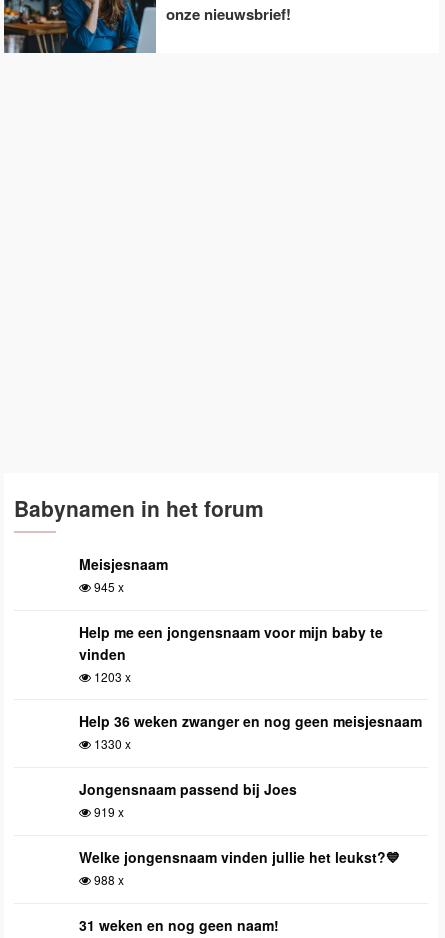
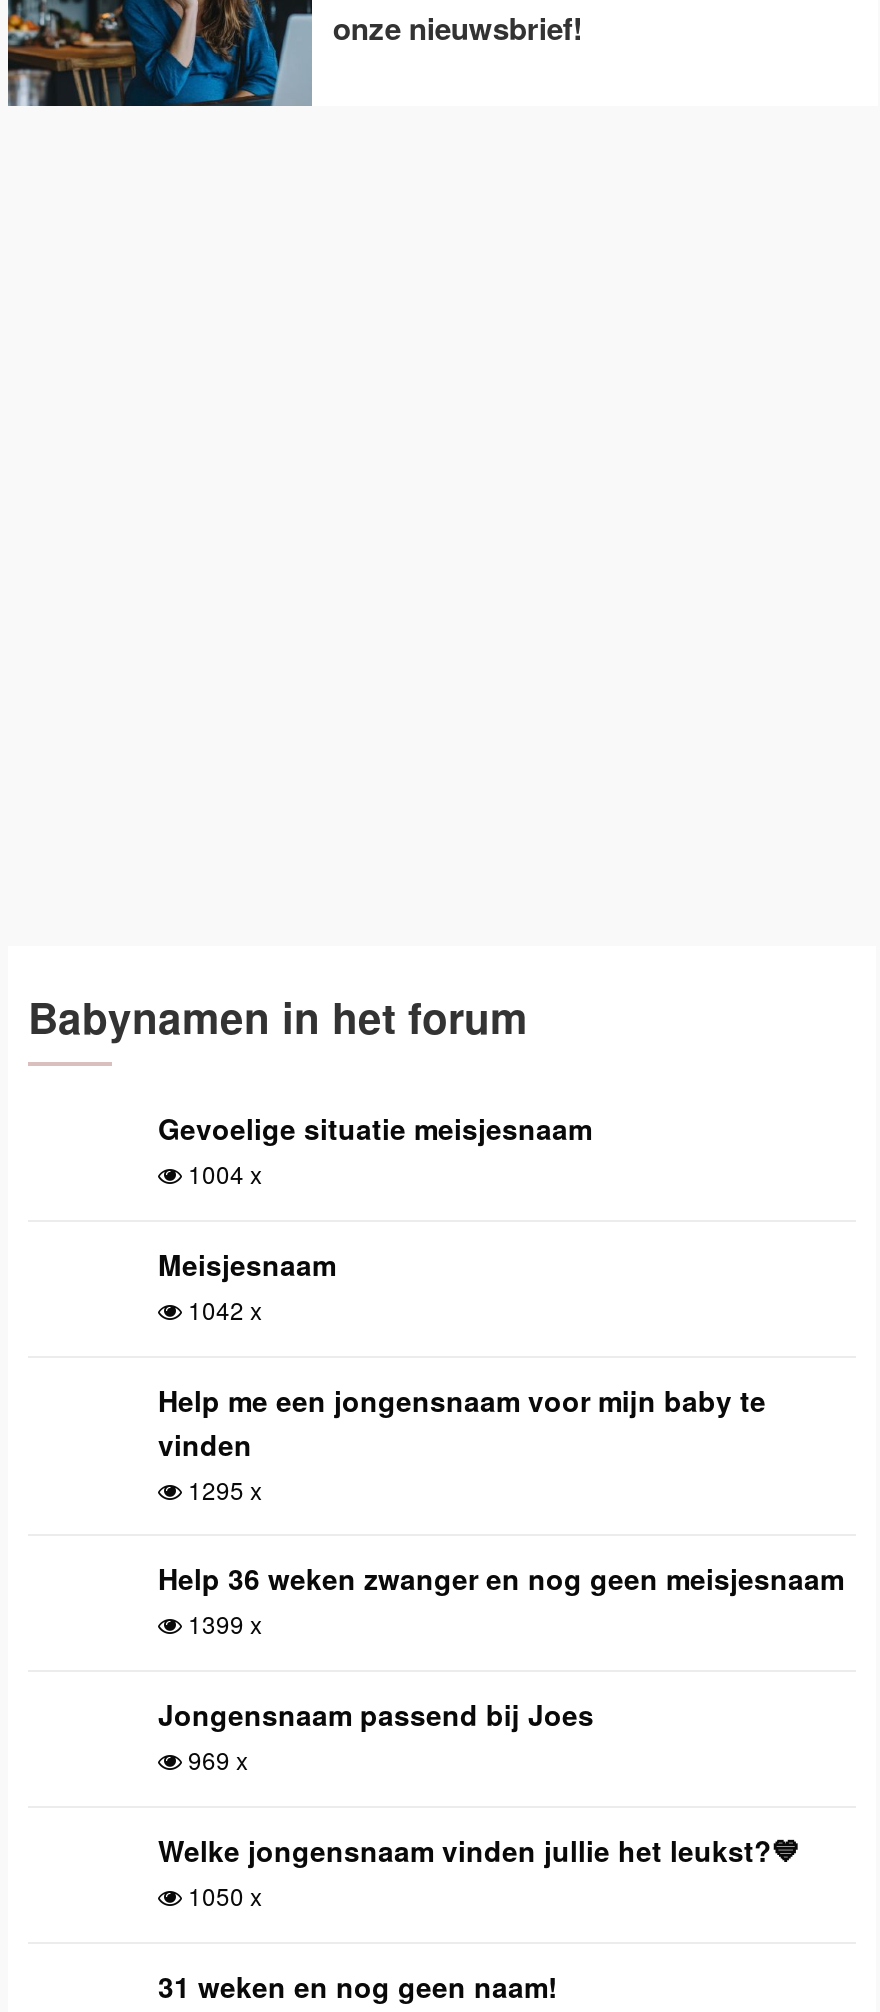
+ Gevoelige situatie meisjesnaam
+ 1004 x

- 945 x
+ 1042 x

- 1203 x
+ 1295 x

- 1330 x
+ 1399 x

- 919 x
+ 969 x

- 988 x
+ 1050 x
